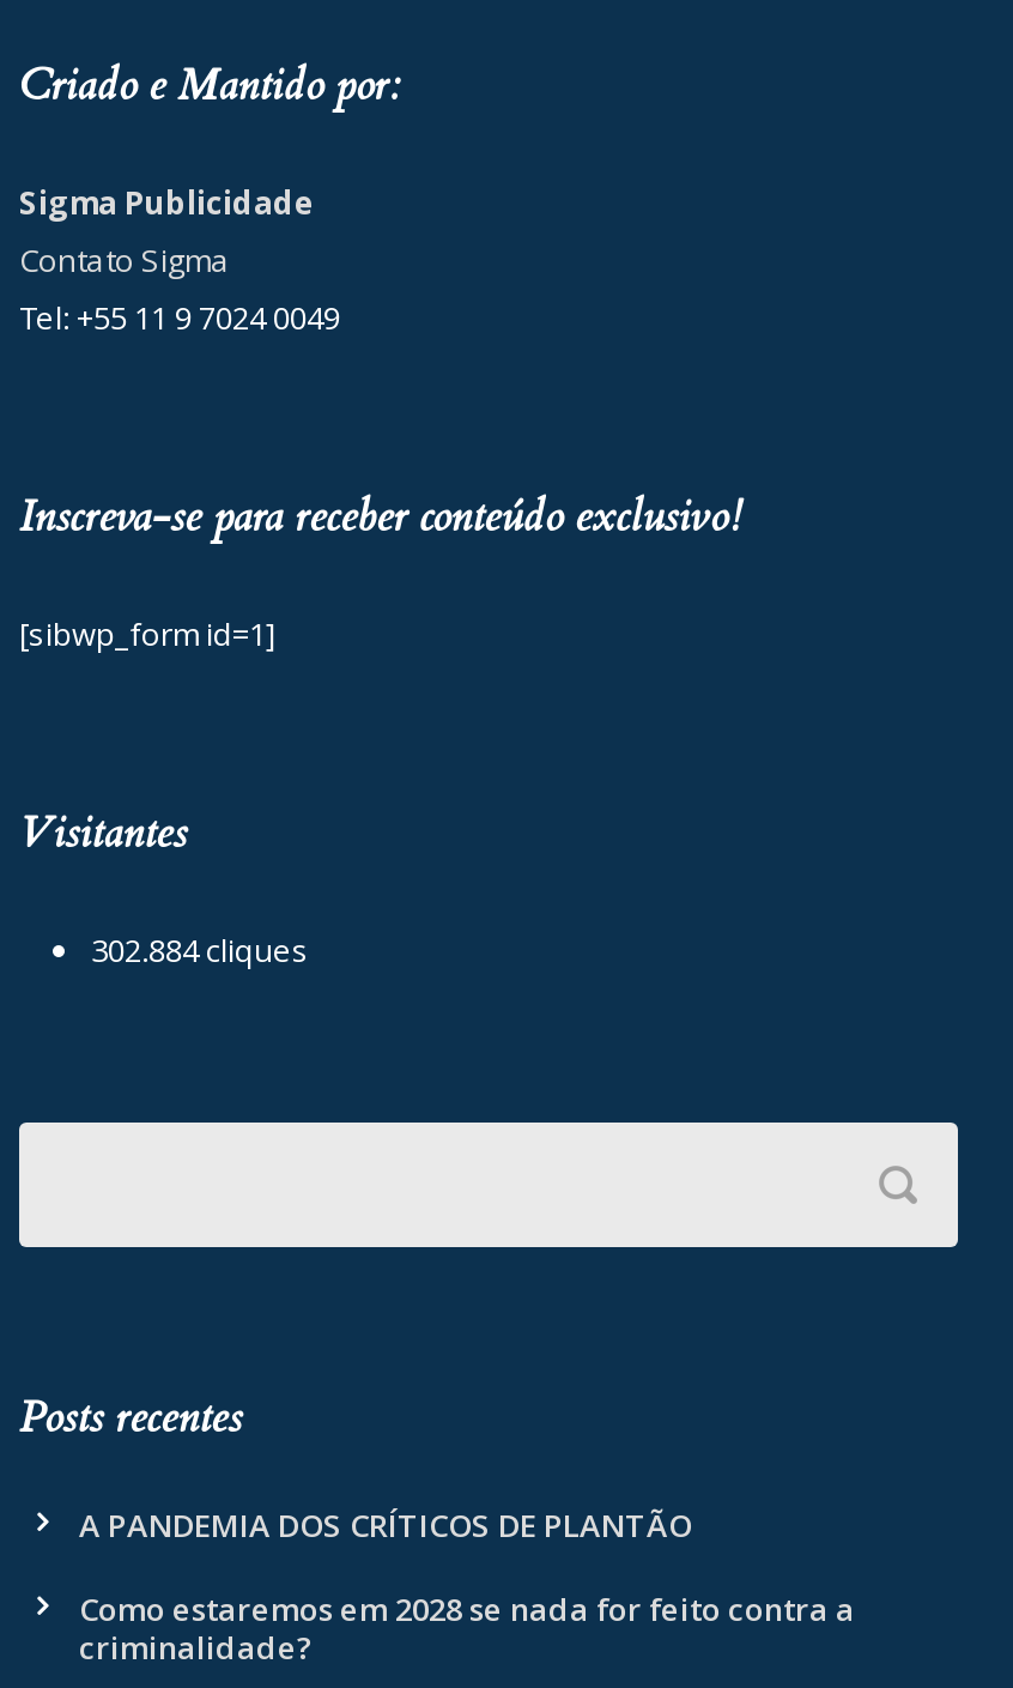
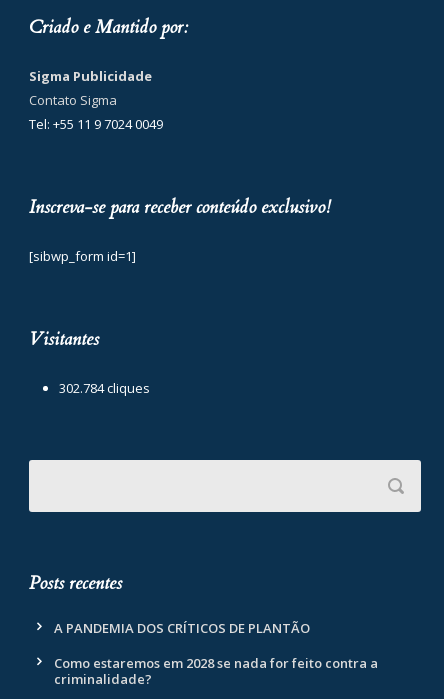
- 302.884 cliques
+ 302.784 cliques
